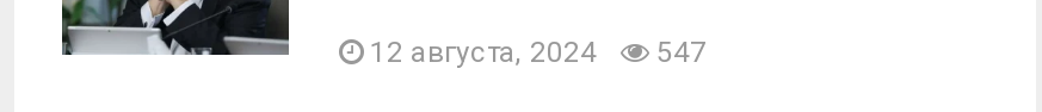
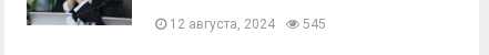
- 12 августа, 2024 547
+ 12 августа, 2024 545
